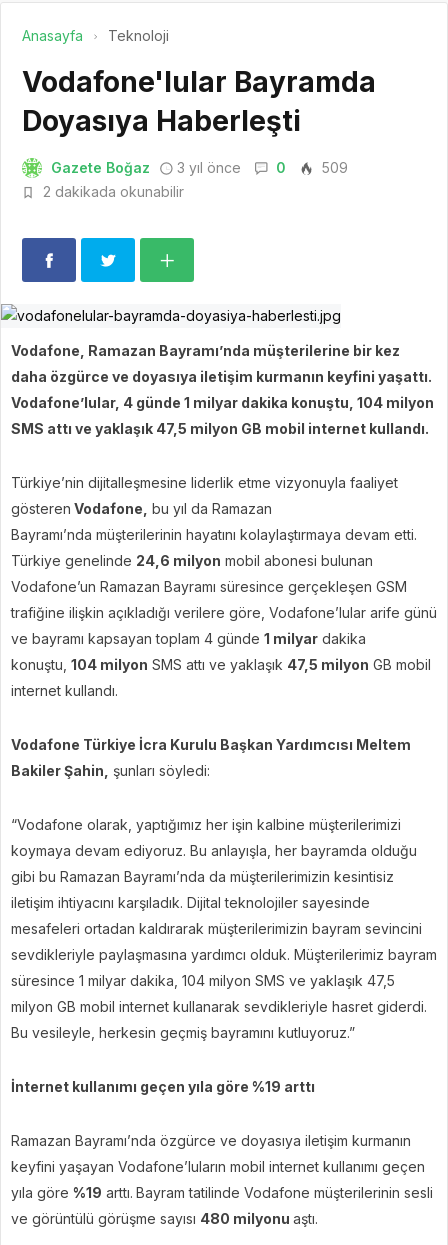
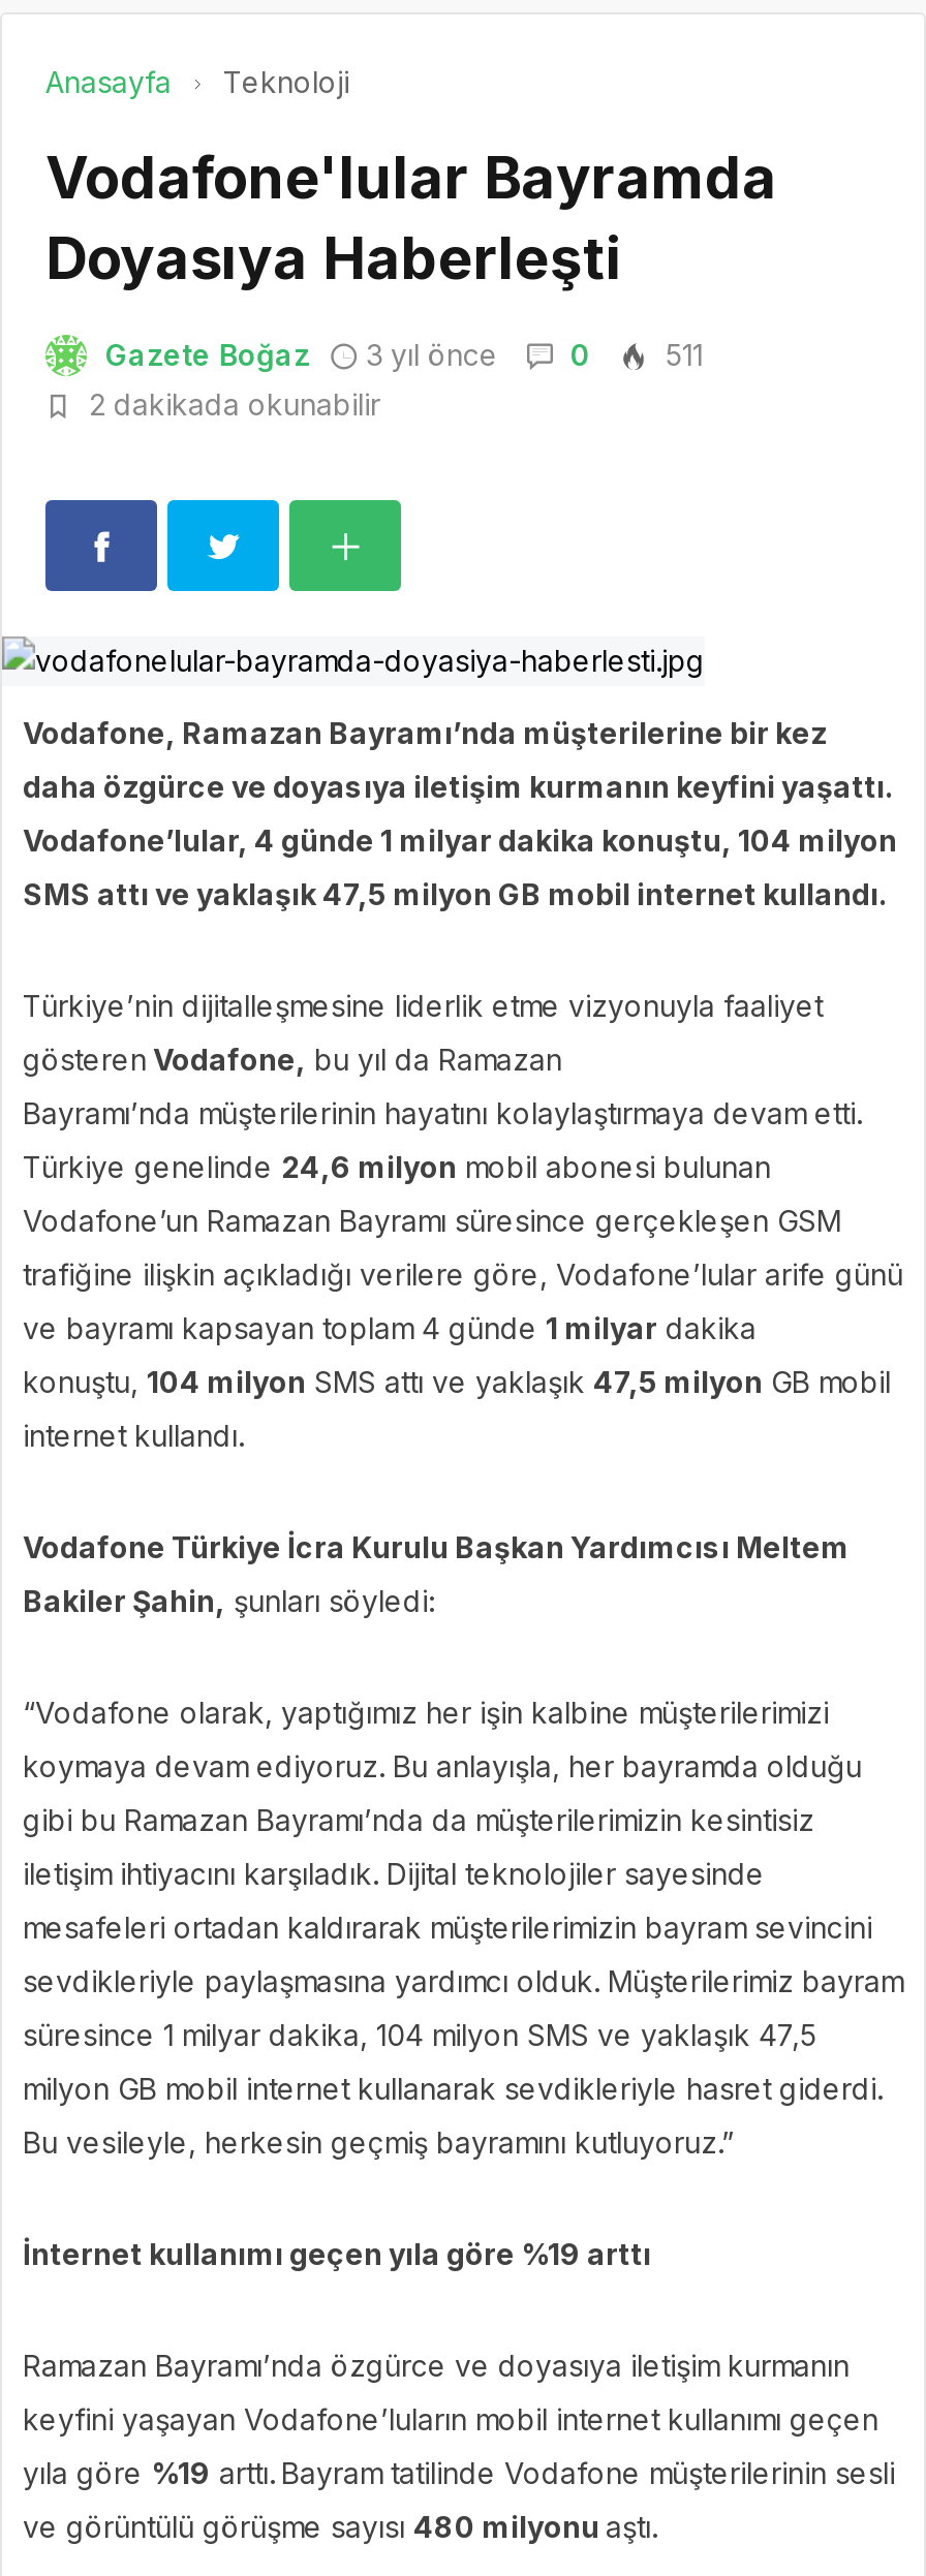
- 0 509
+ 0 511
